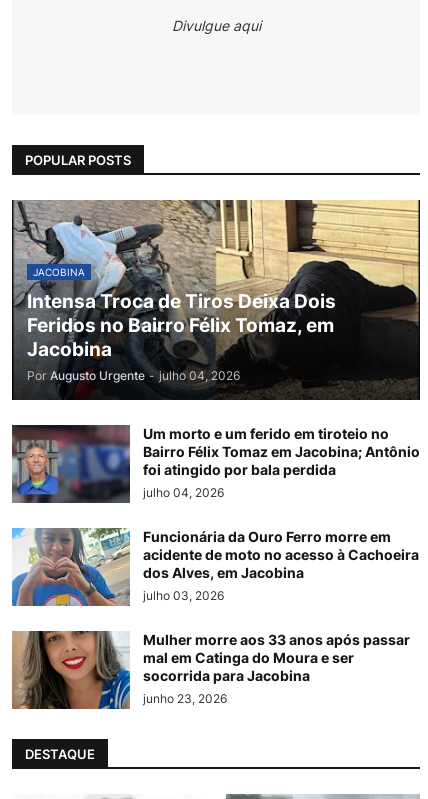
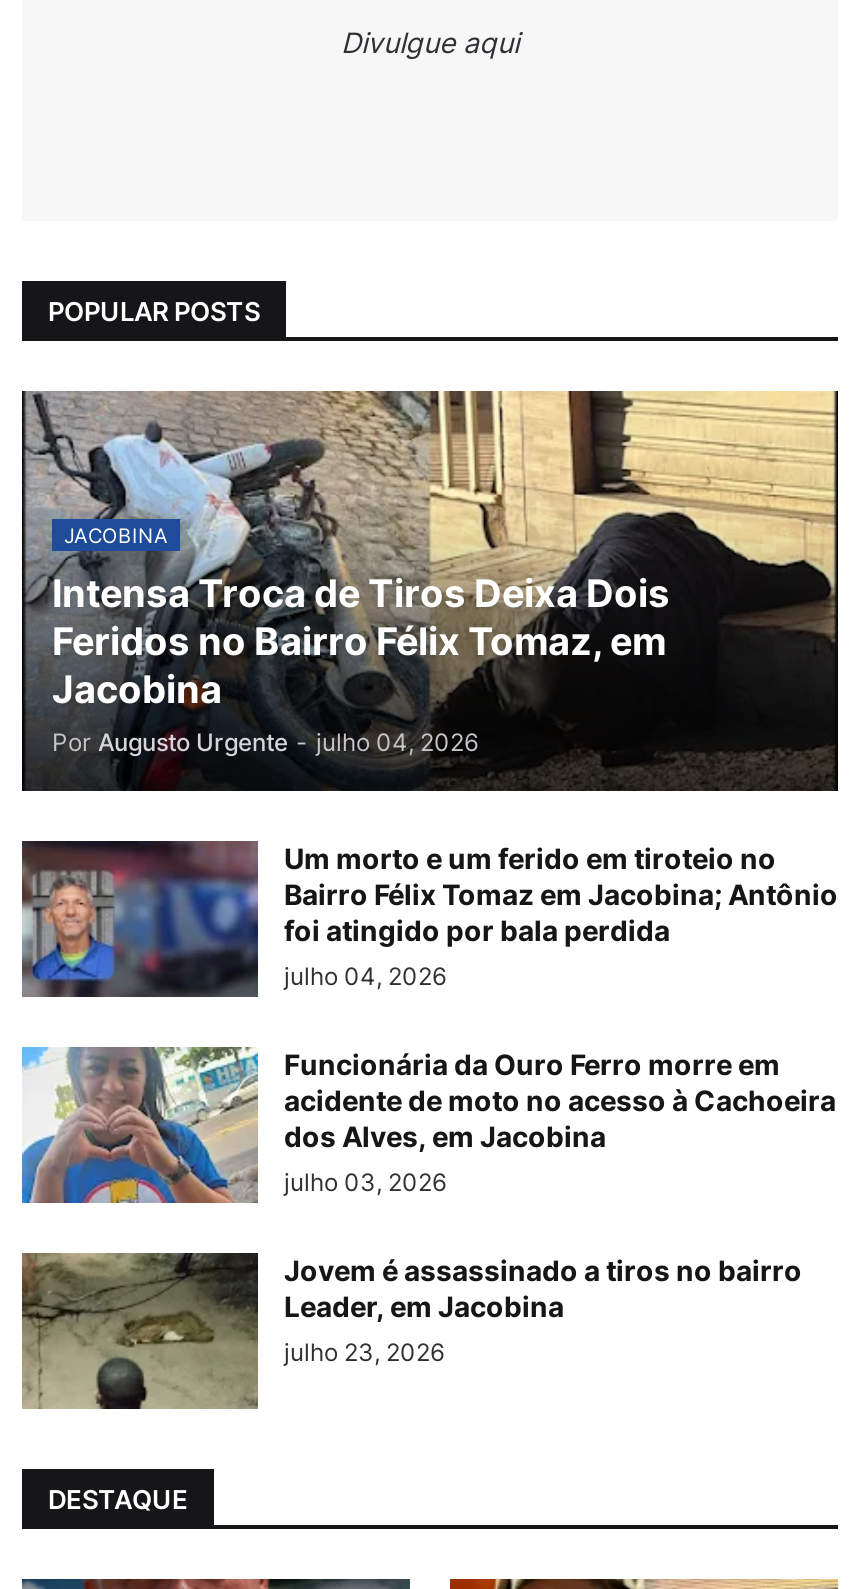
- [image]
- Mulher morre aos 33 anos após passar
- mal em Catinga do Moura e ser
- socorrida para Jacobina
- junho 23, 2026
+ [image]
+ Jovem é assassinado a tiros no bairro
+ Leader, em Jacobina
+ julho 23, 2026
